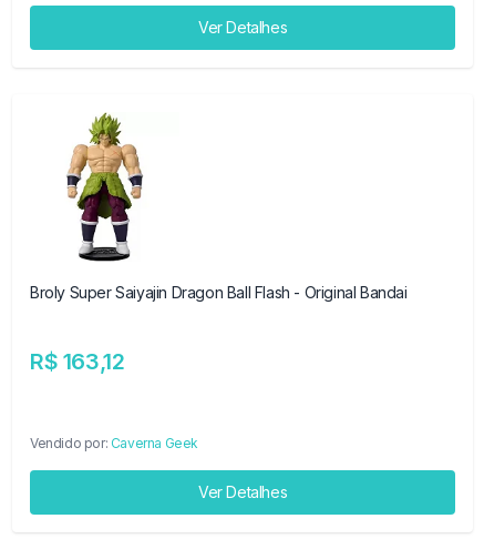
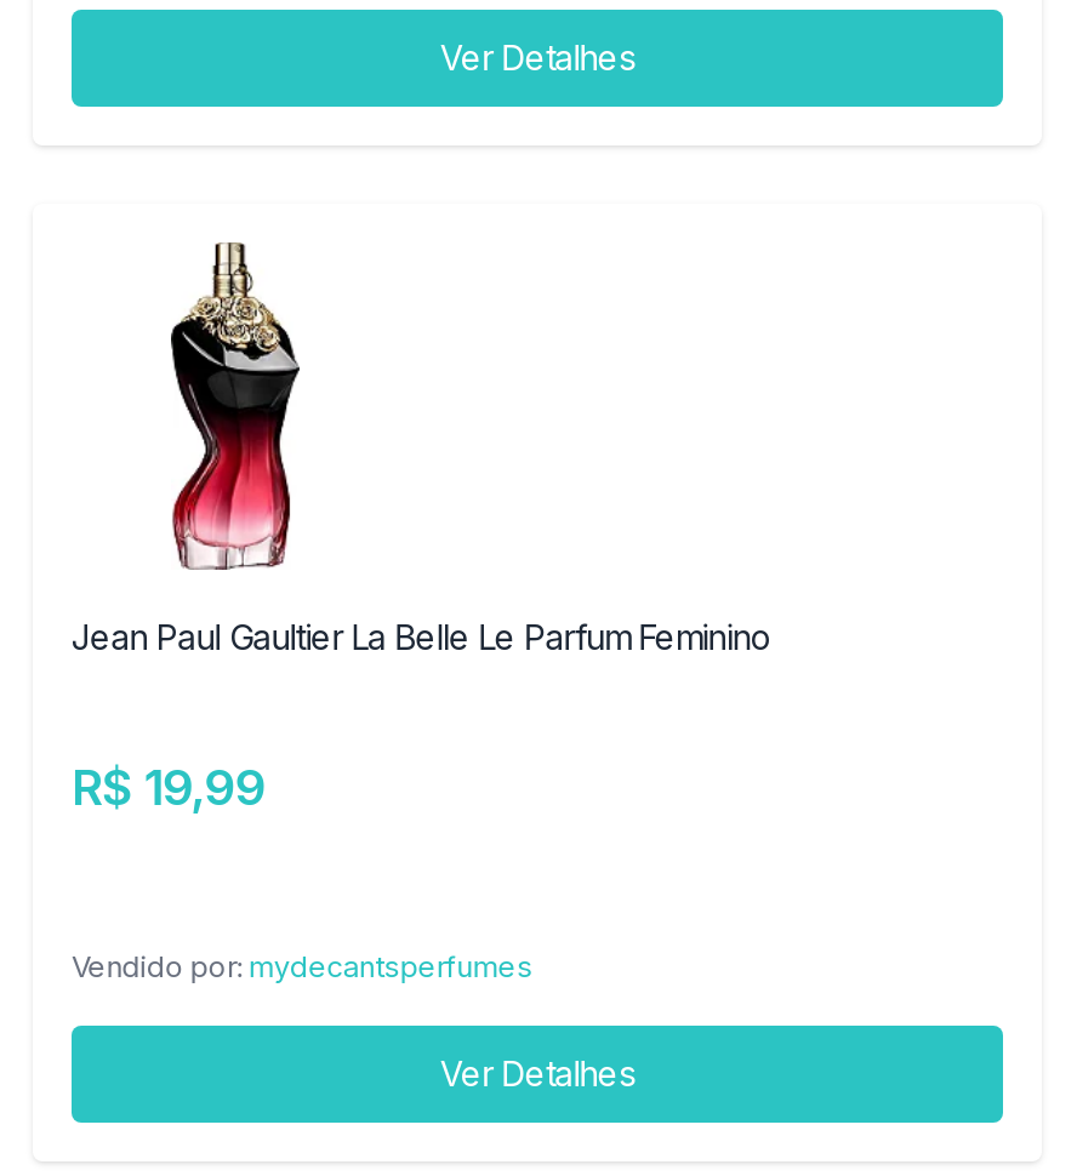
- [image]
- Broly Super Saiyajin Dragon Ball Flash - Original Bandai
+ [image]
+ Jean Paul Gaultier La Belle Le Parfum Feminino

- R$ 163,12
+ R$ 19,99

- Vendido por: Caverna Geek
+ Vendido por: mydecantsperfumes
